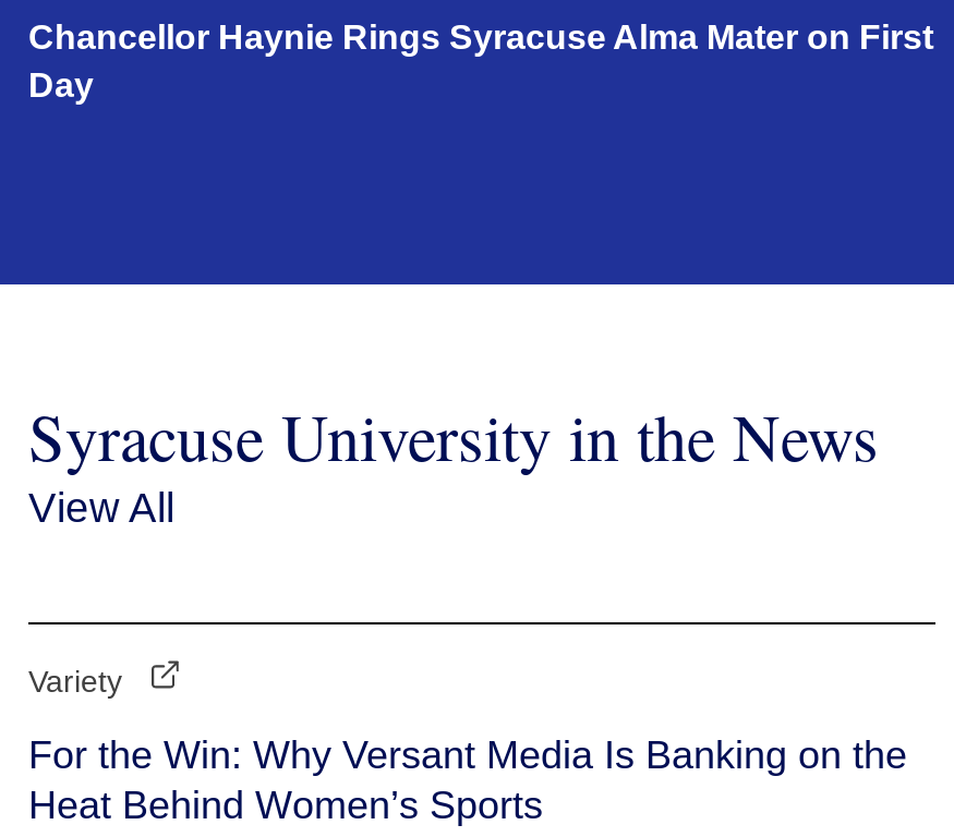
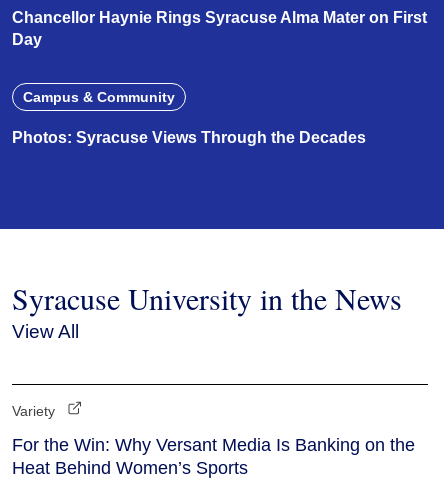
+ Campus & Community
+ Photos: Syracuse Views Through the Decades
